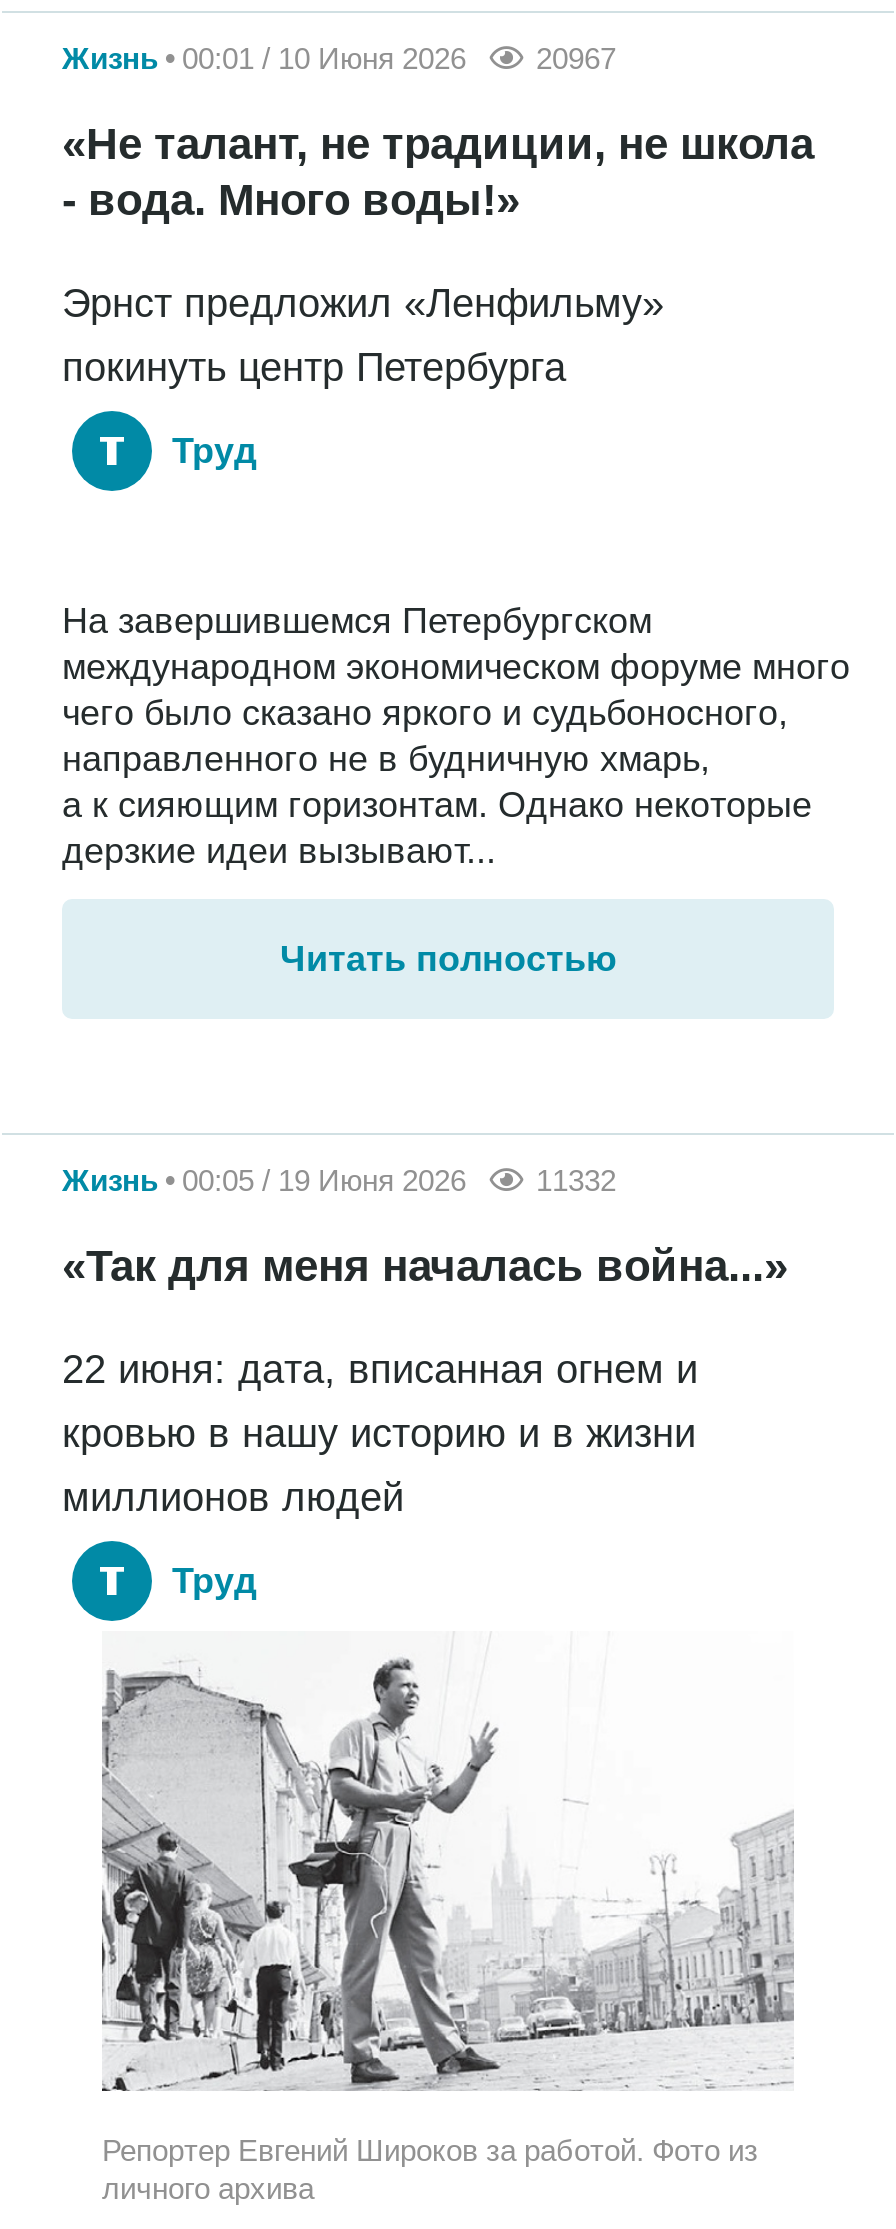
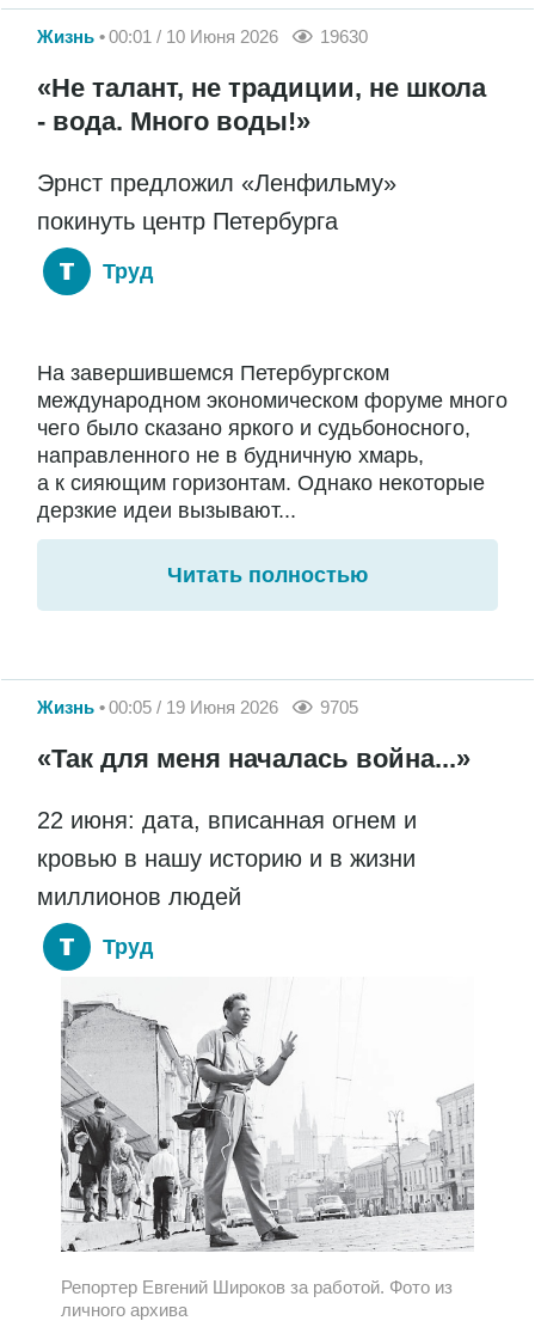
- 20967
+ 19630

- 11332
+ 9705
